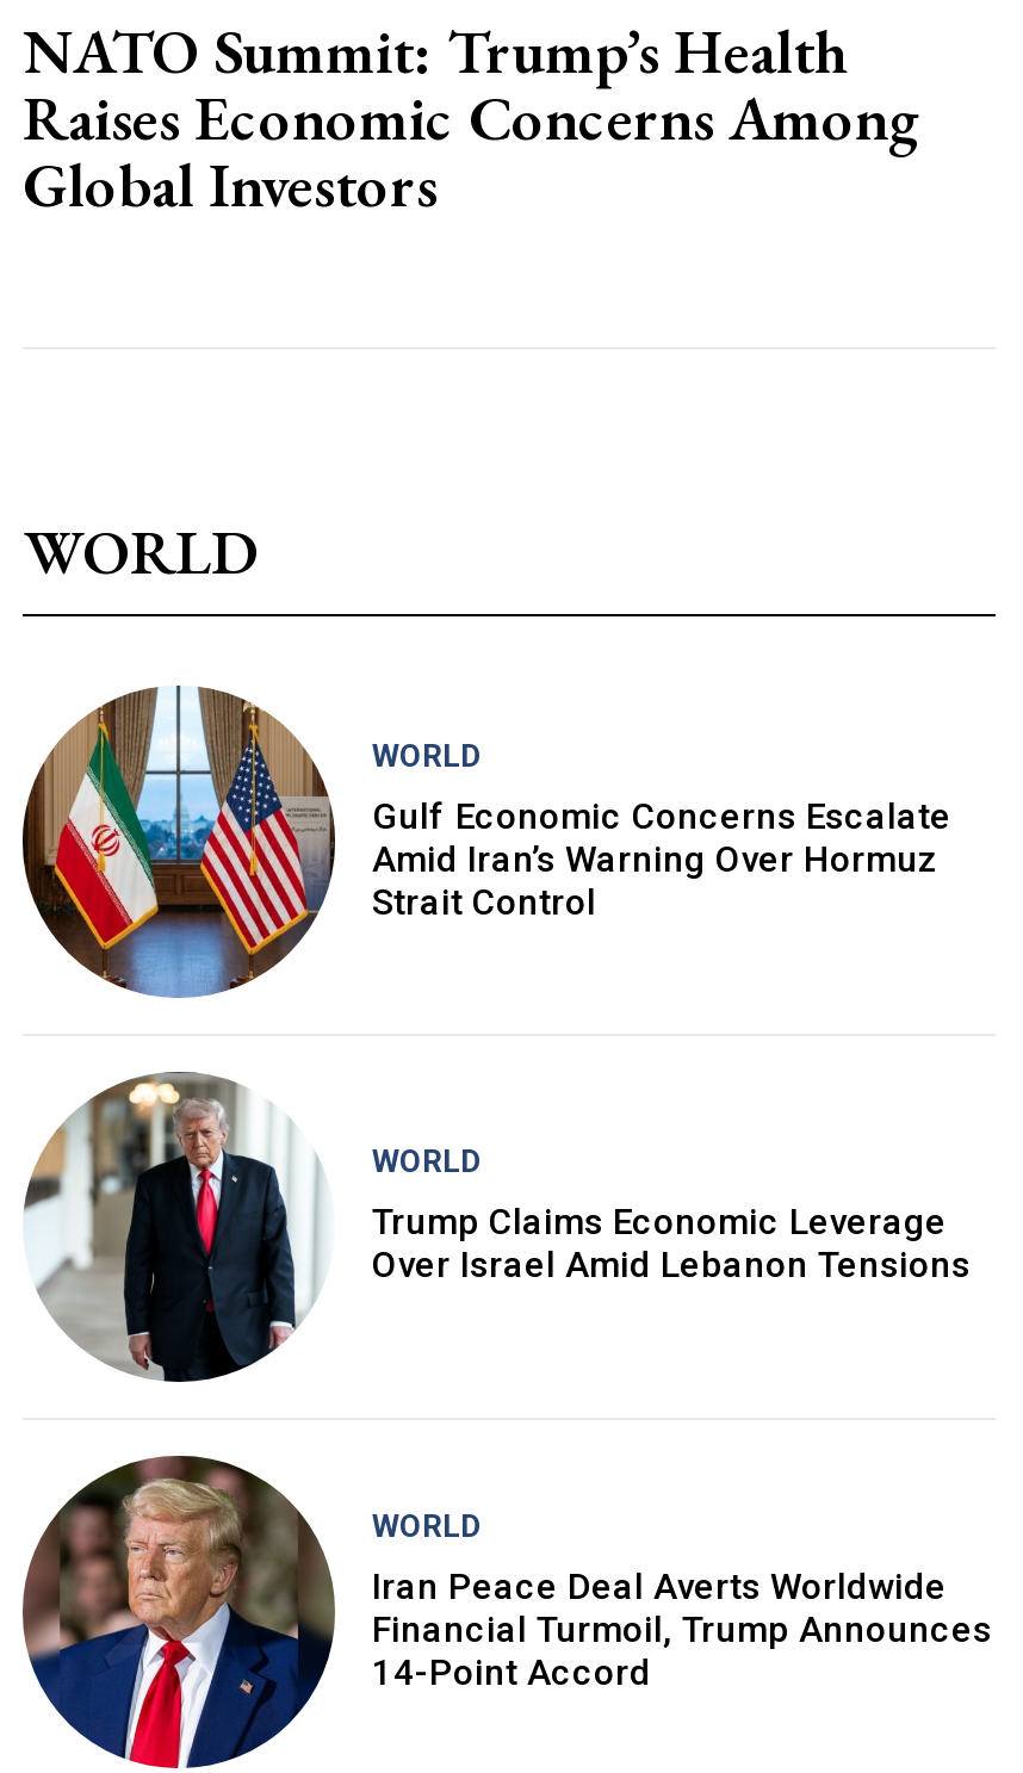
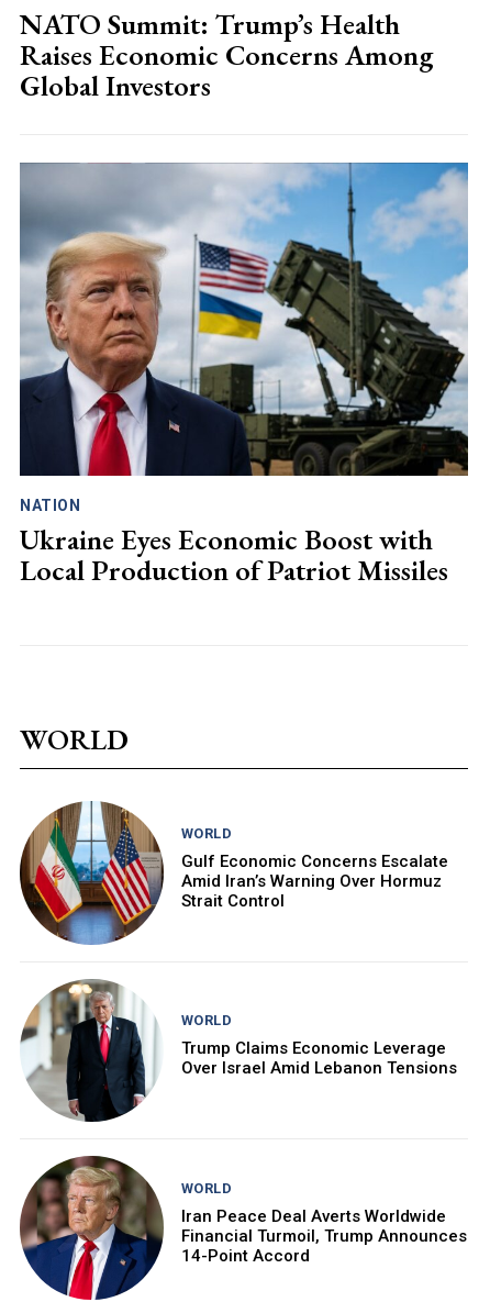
+ [image]
+ NATION
+ Ukraine Eyes Economic Boost with
+ Local Production of Patriot Missiles
